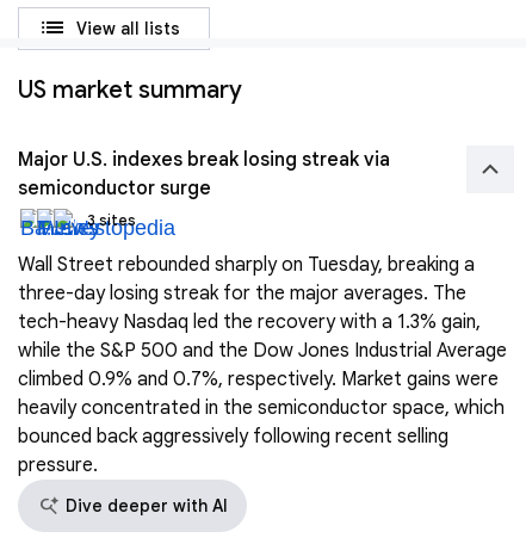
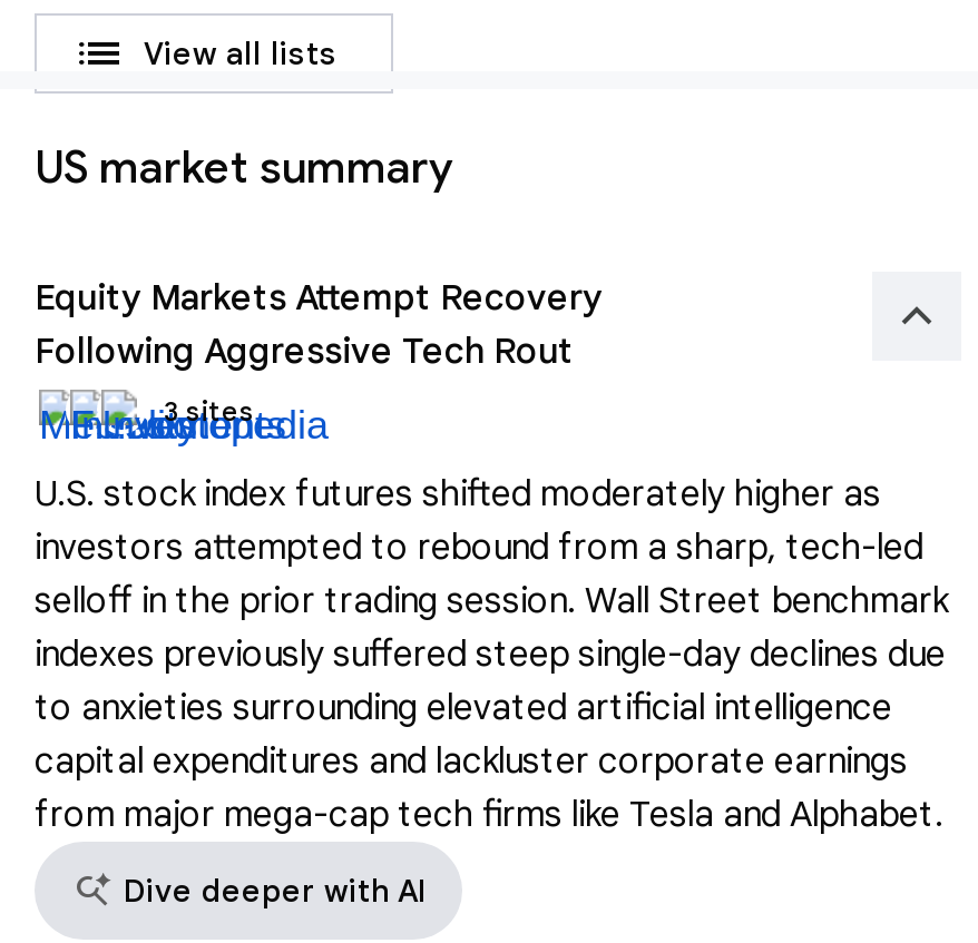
- Major U.S. indexes break losing streak via
- semiconductor surge
+ Equity Markets Attempt Recovery
+ Following Aggressive Tech Rout

- Wall Street rebounded sharply on Tuesday, breaking a
- three-day losing streak for the major averages. The
- tech-heavy Nasdaq led the recovery with a 1.3% gain,
- while the S&P 500 and the Dow Jones Industrial Average
- climbed 0.9% and 0.7%, respectively. Market gains were
- heavily concentrated in the semiconductor space, which
- bounced back aggressively following recent selling
- pressure.
+ U.S. stock index futures shifted moderately higher as
+ investors attempted to rebound from a sharp, tech-led
+ selloff in the prior trading session. Wall Street benchmark
+ indexes previously suffered steep single-day declines due
+ to anxieties surrounding elevated artificial intelligence
+ capital expenditures and lackluster corporate earnings
+ from major mega-cap tech firms like Tesla and Alphabet.
